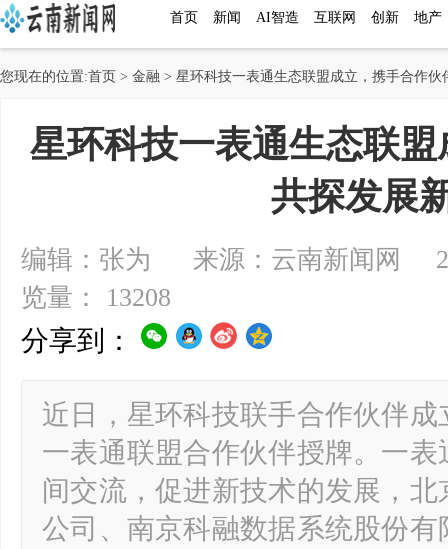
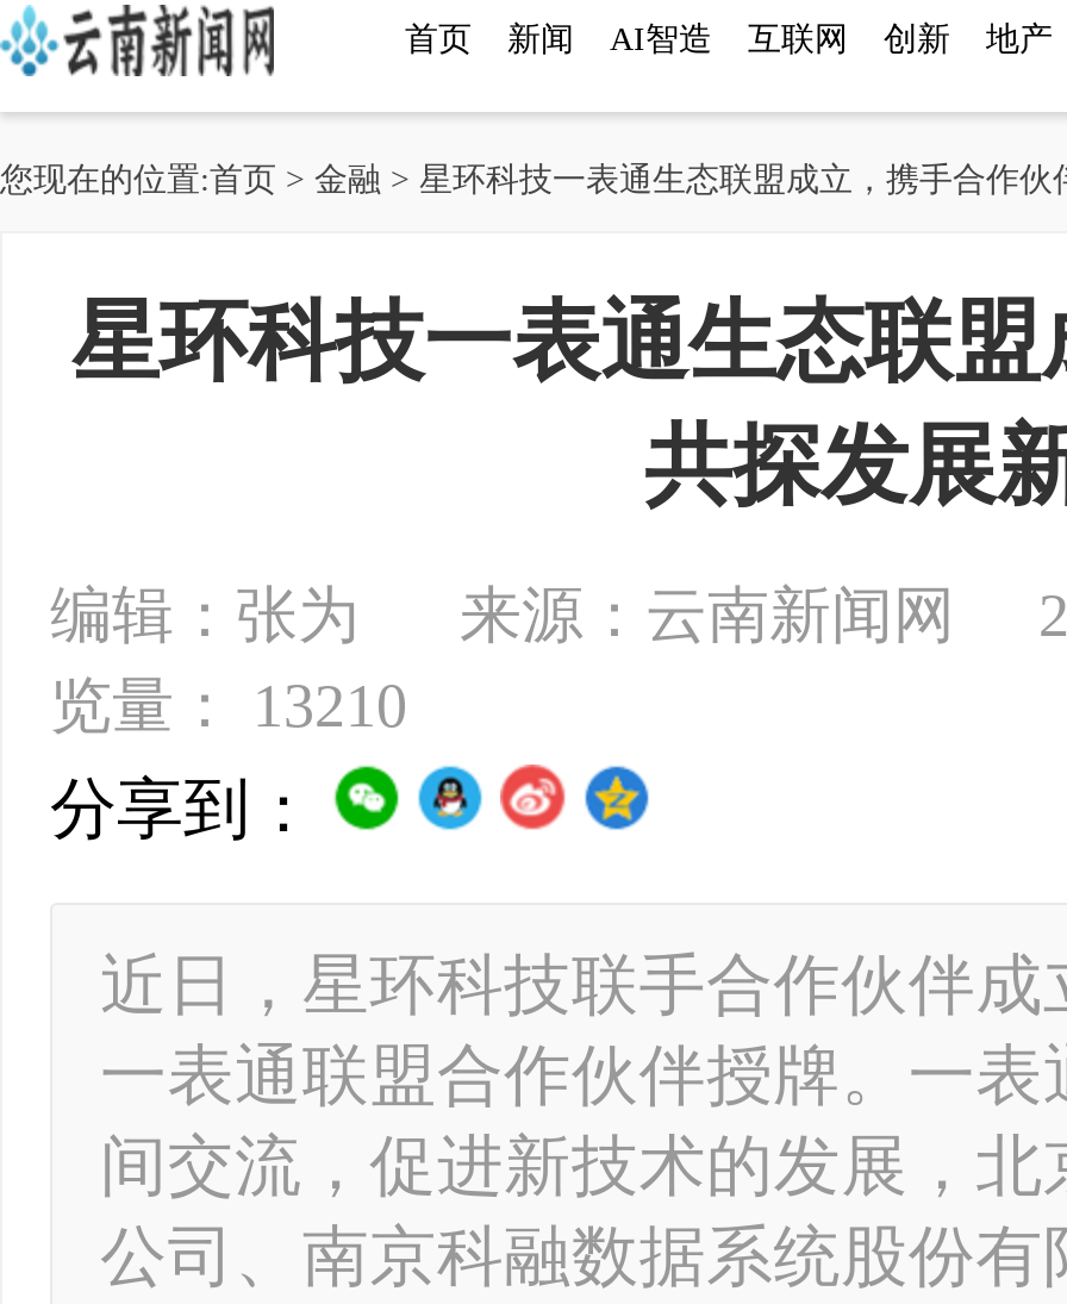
- 览量： 13208
+ 览量： 13210
